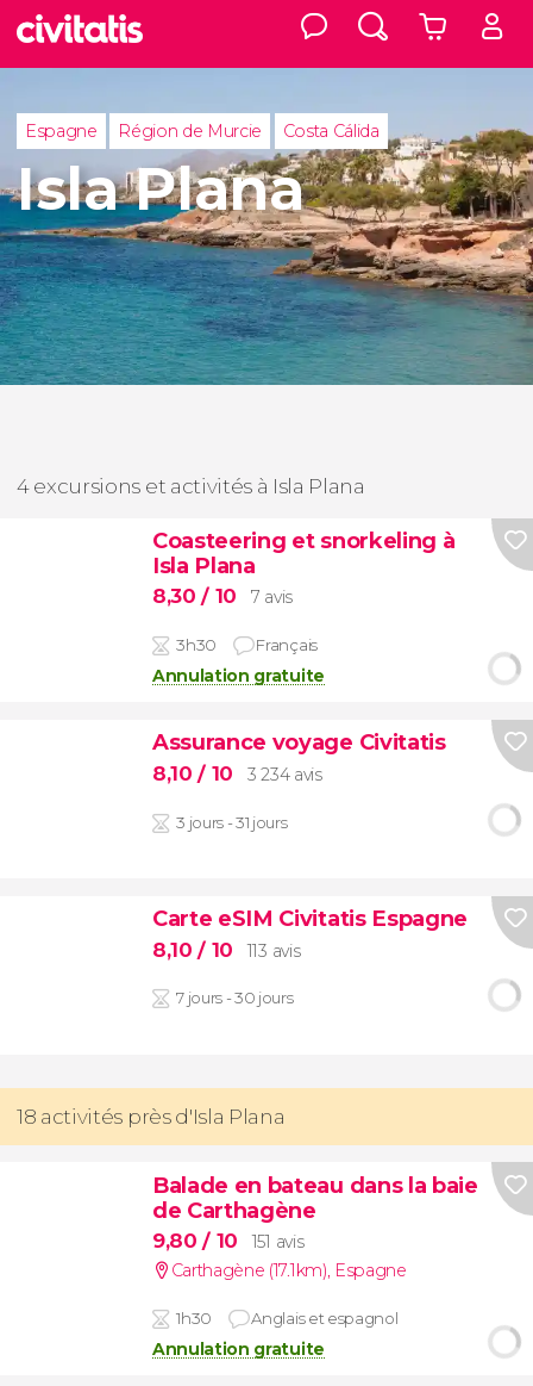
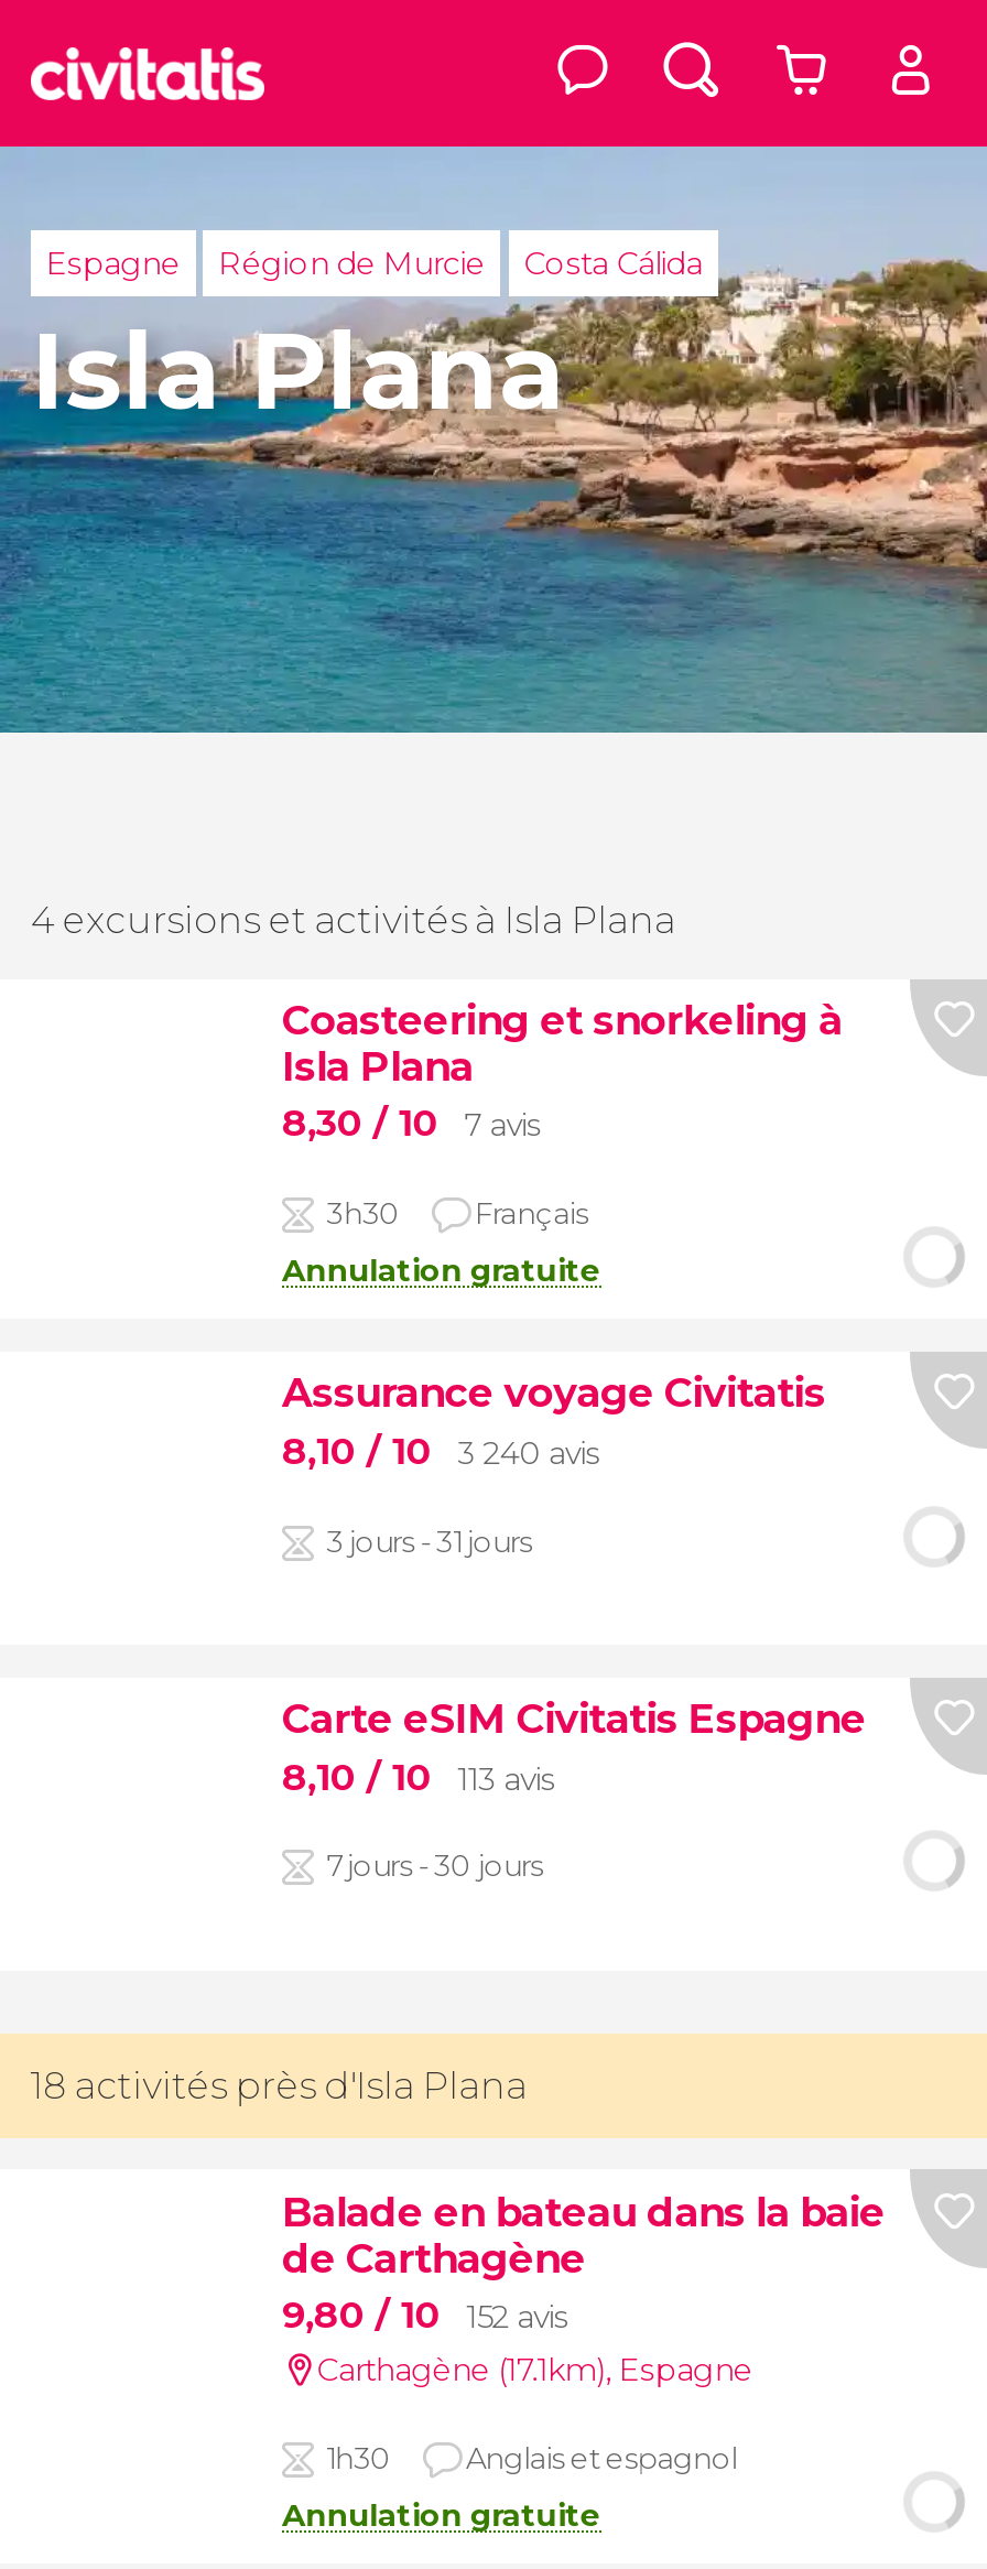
- 8,10 / 10 3 234 avis
+ 8,10 / 10 3 240 avis

- 9,80 / 10 151 avis
+ 9,80 / 10 152 avis
